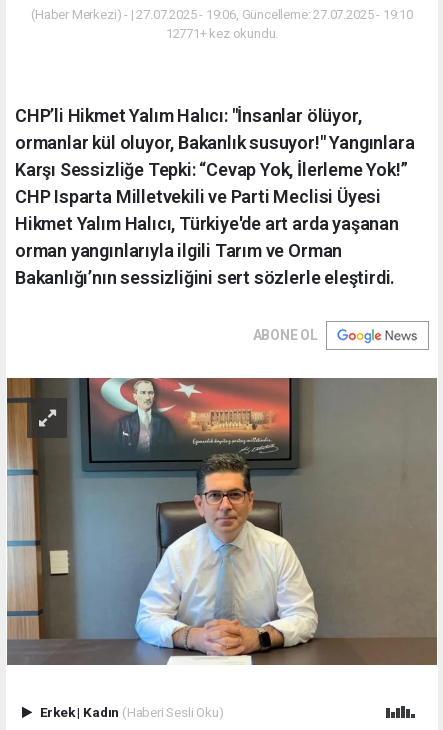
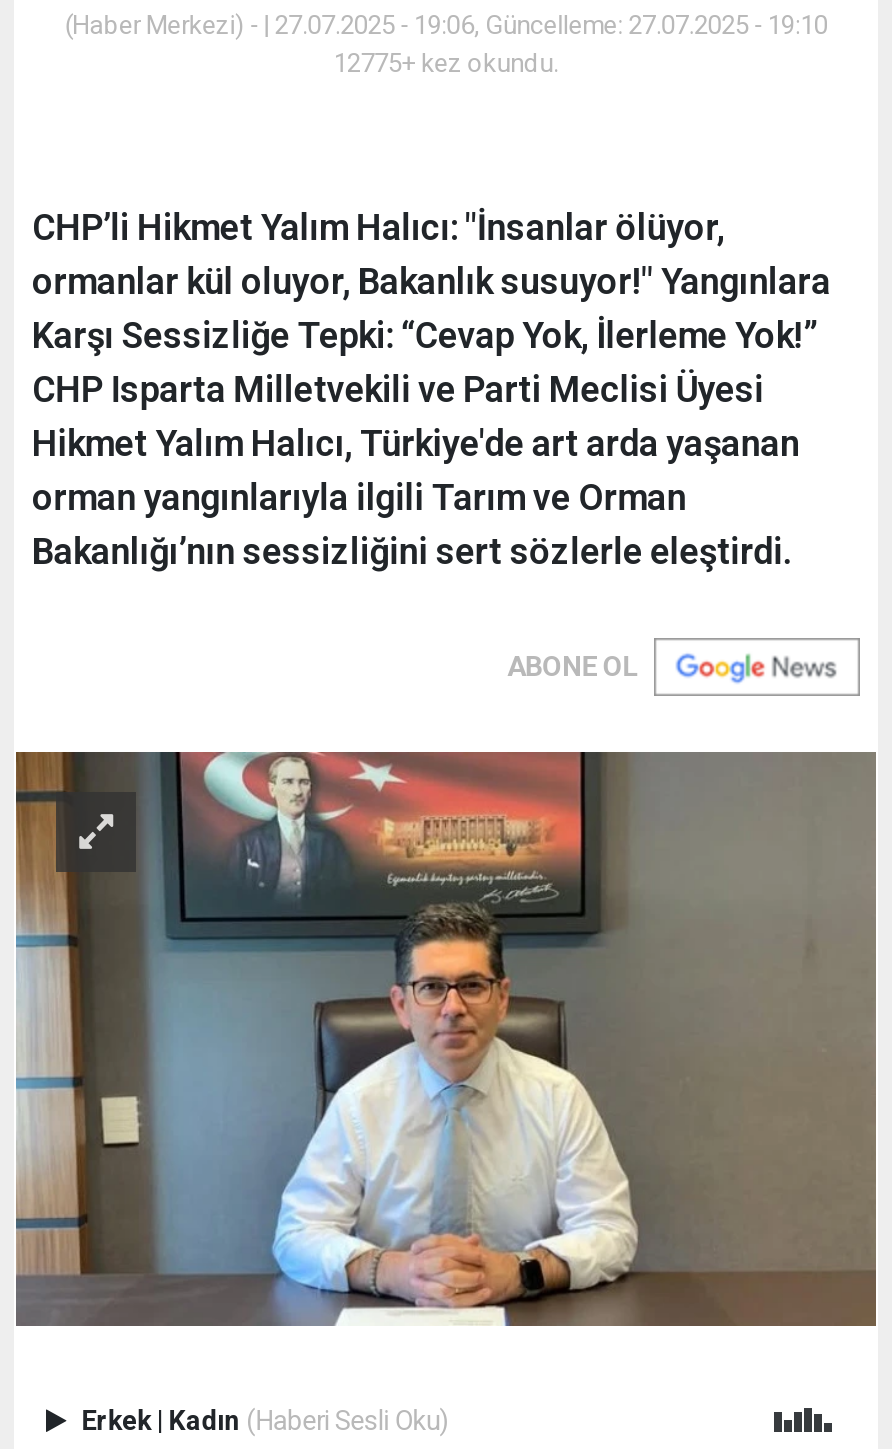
- 12771+ kez okundu.
+ 12775+ kez okundu.
